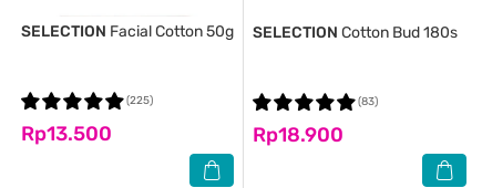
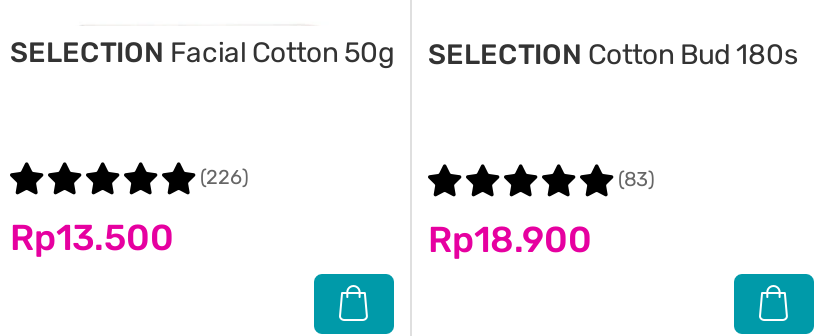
- (225)
+ (226)
